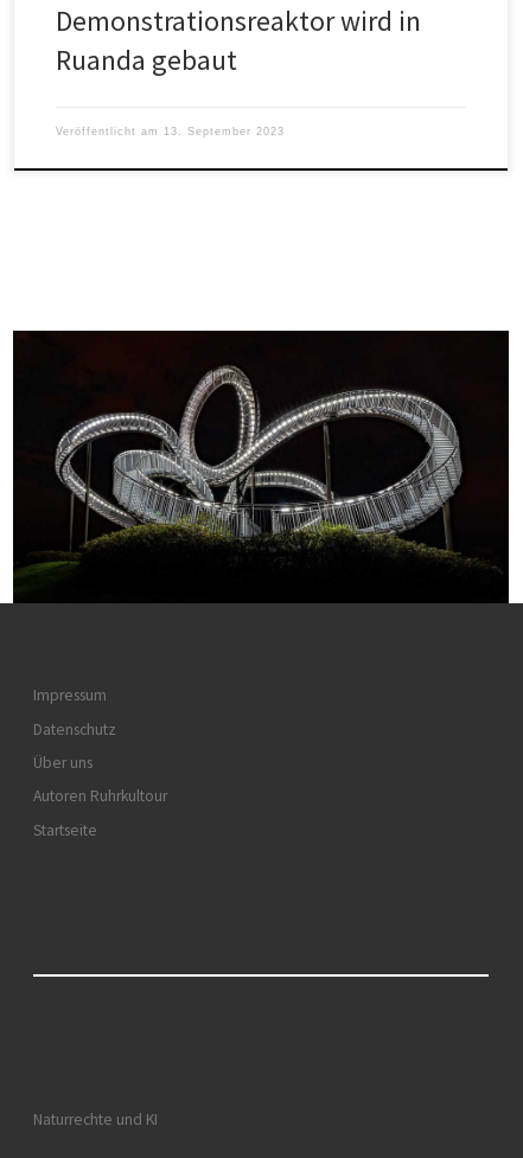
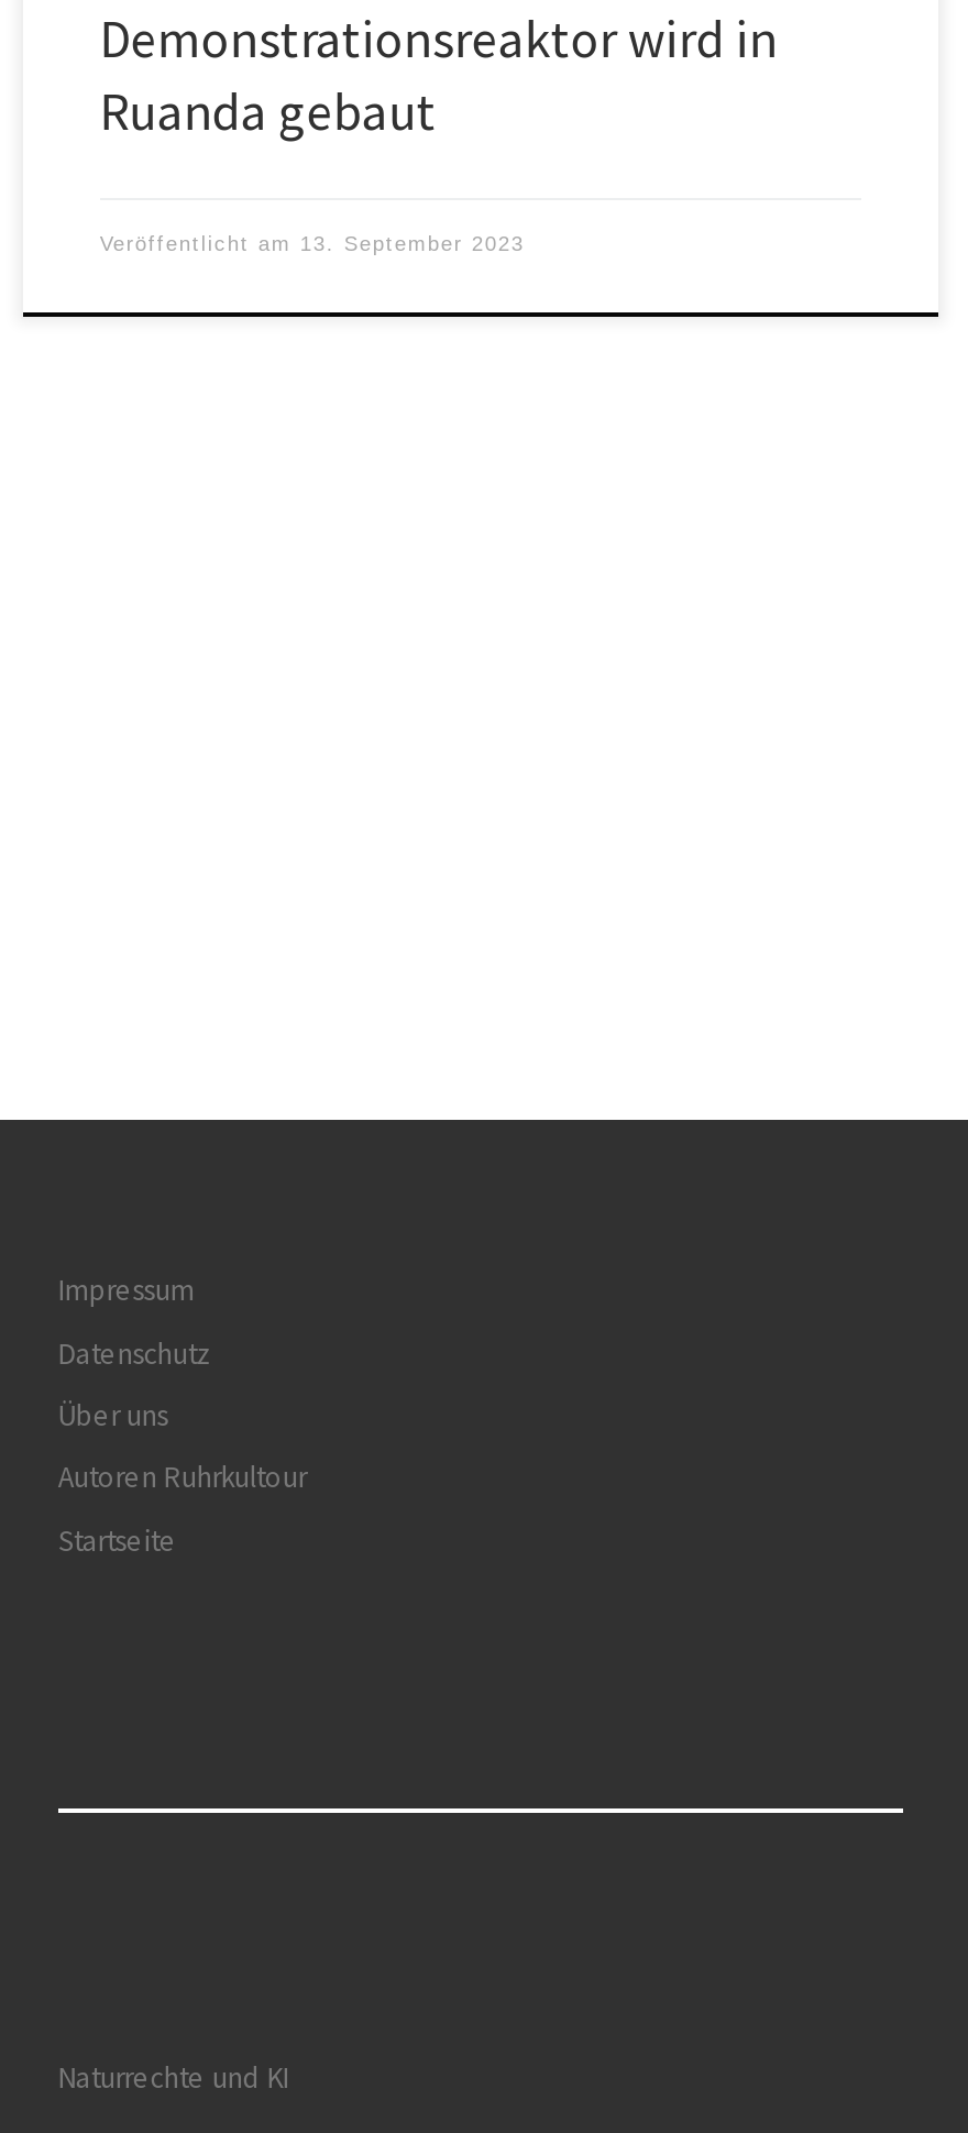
- [image]
